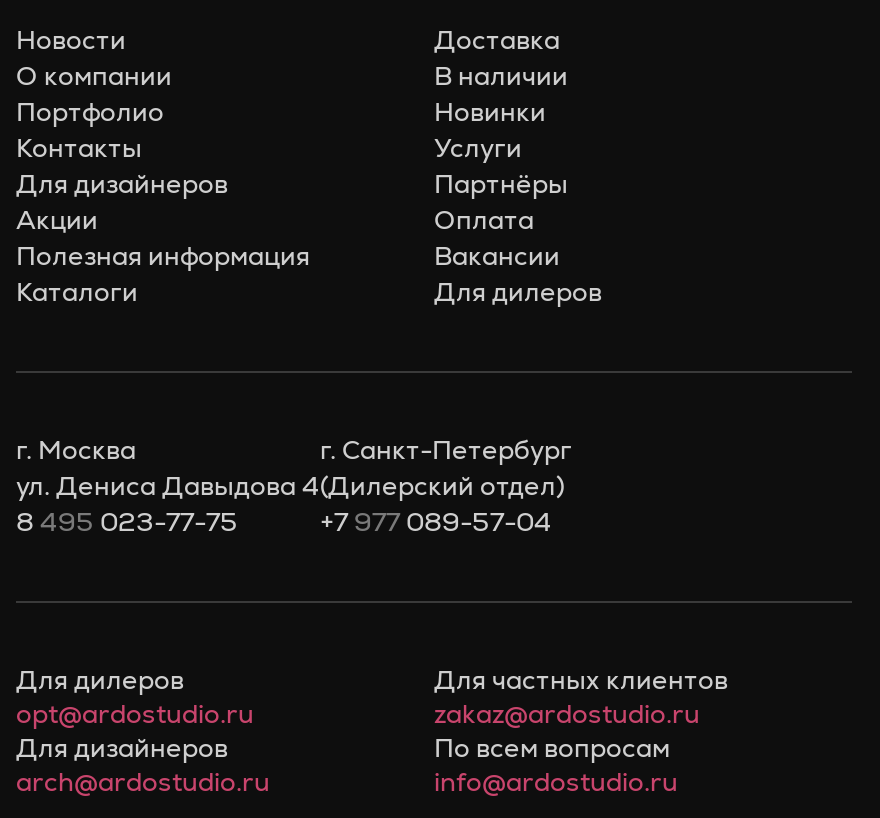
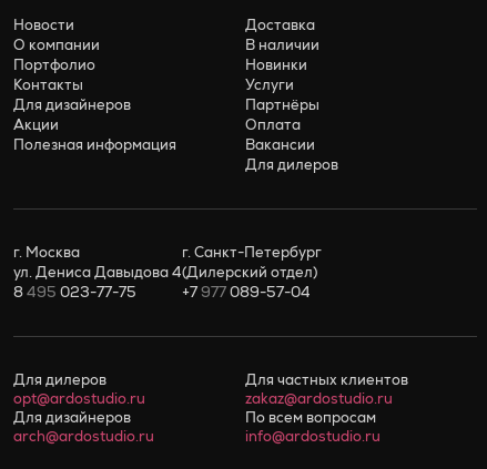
- Каталоги
